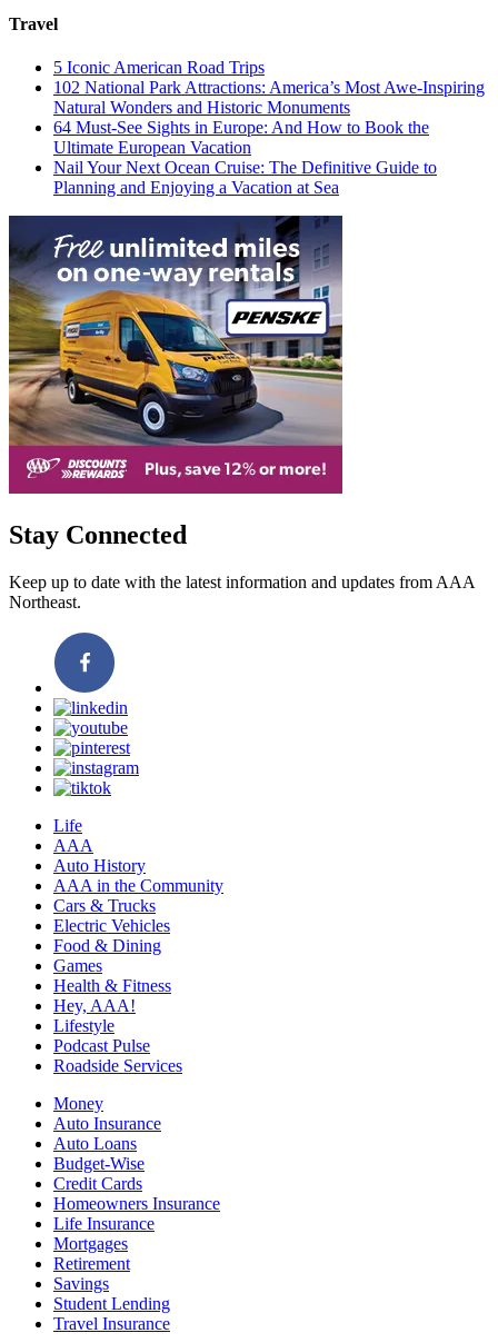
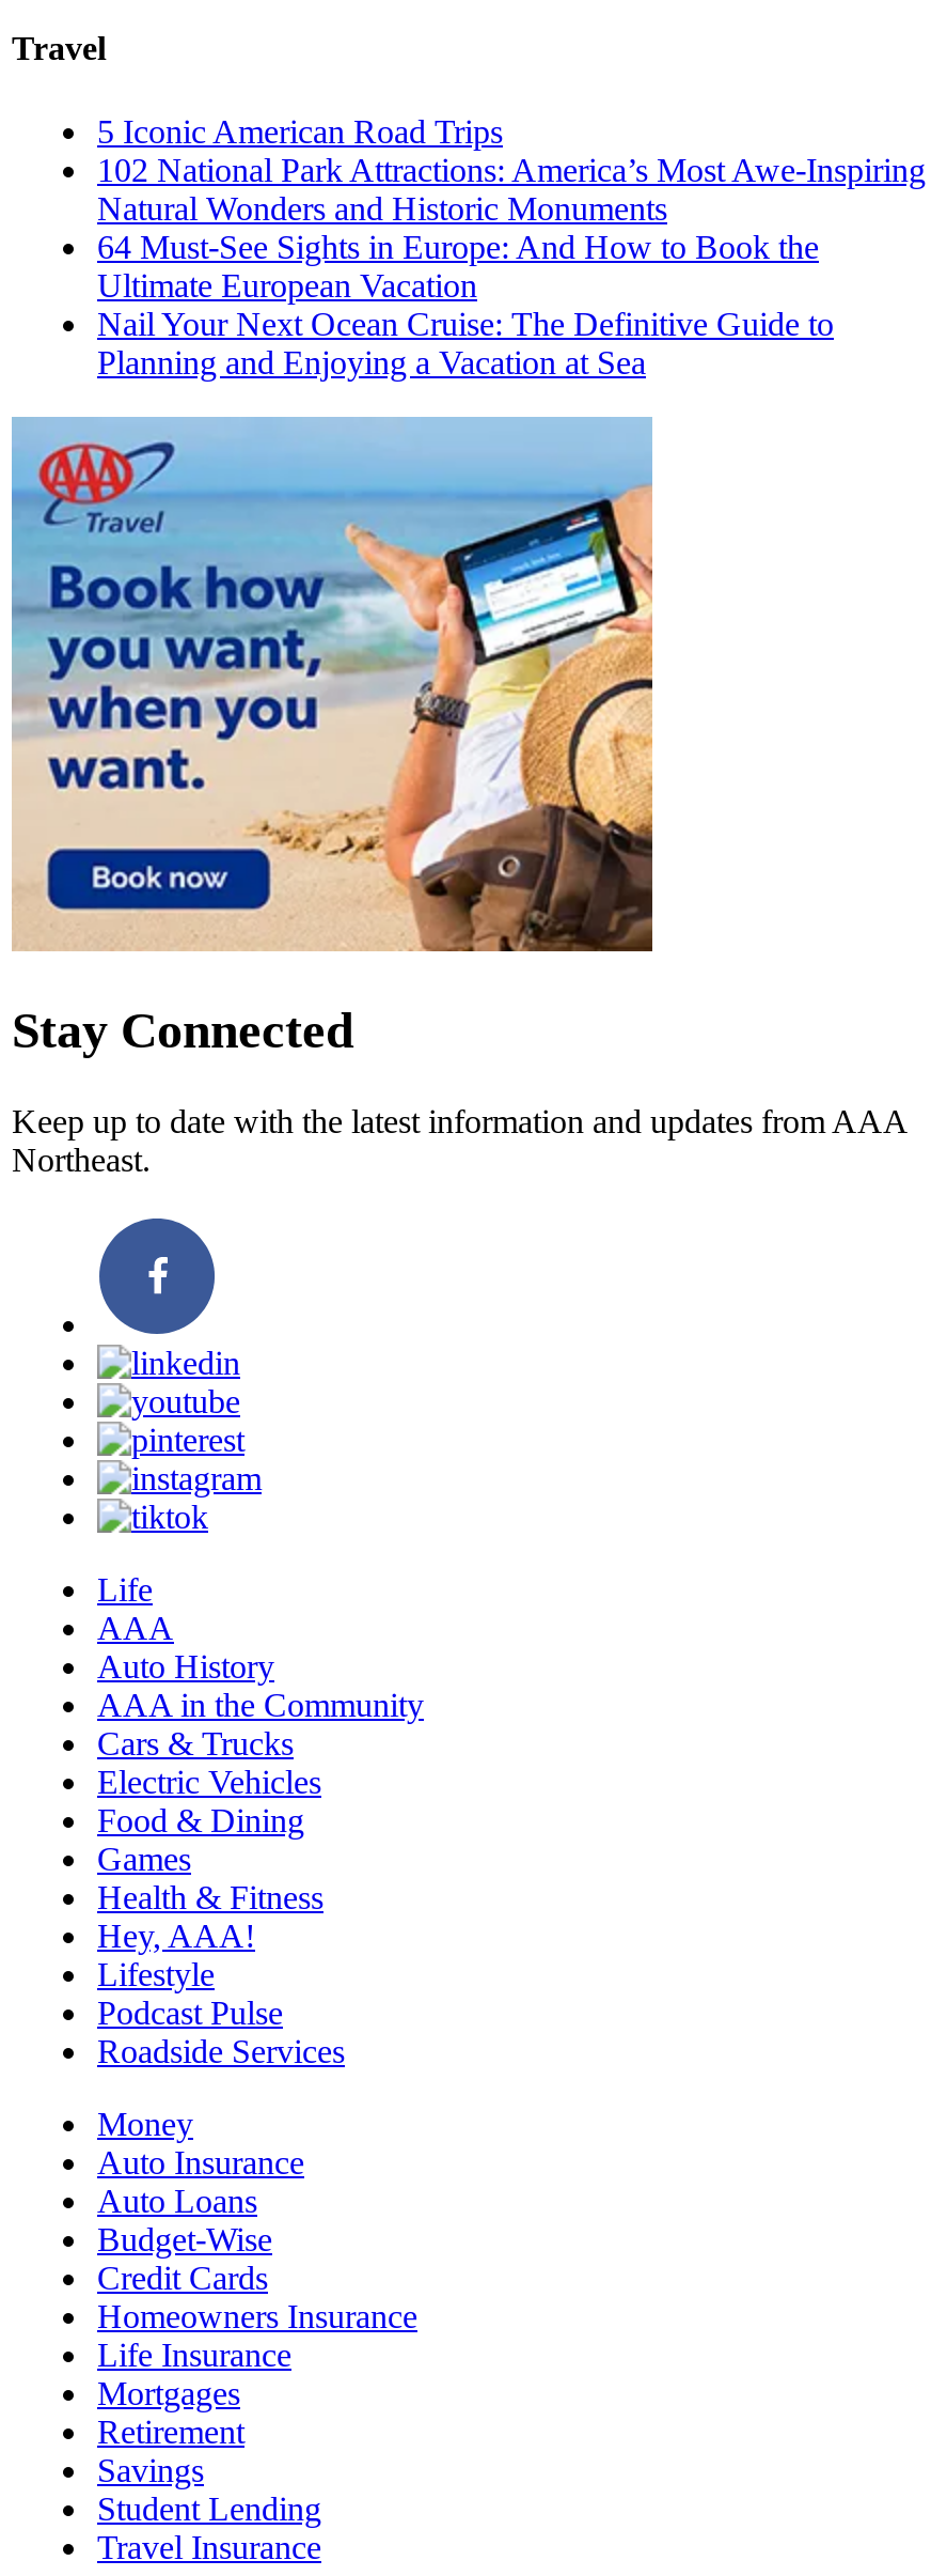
- [image]
+ [image]
